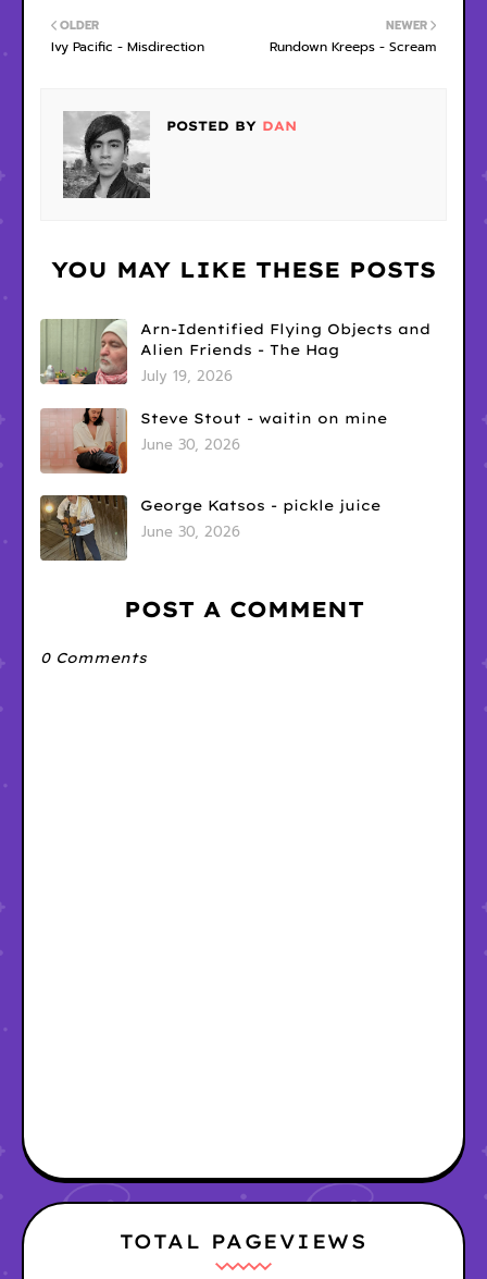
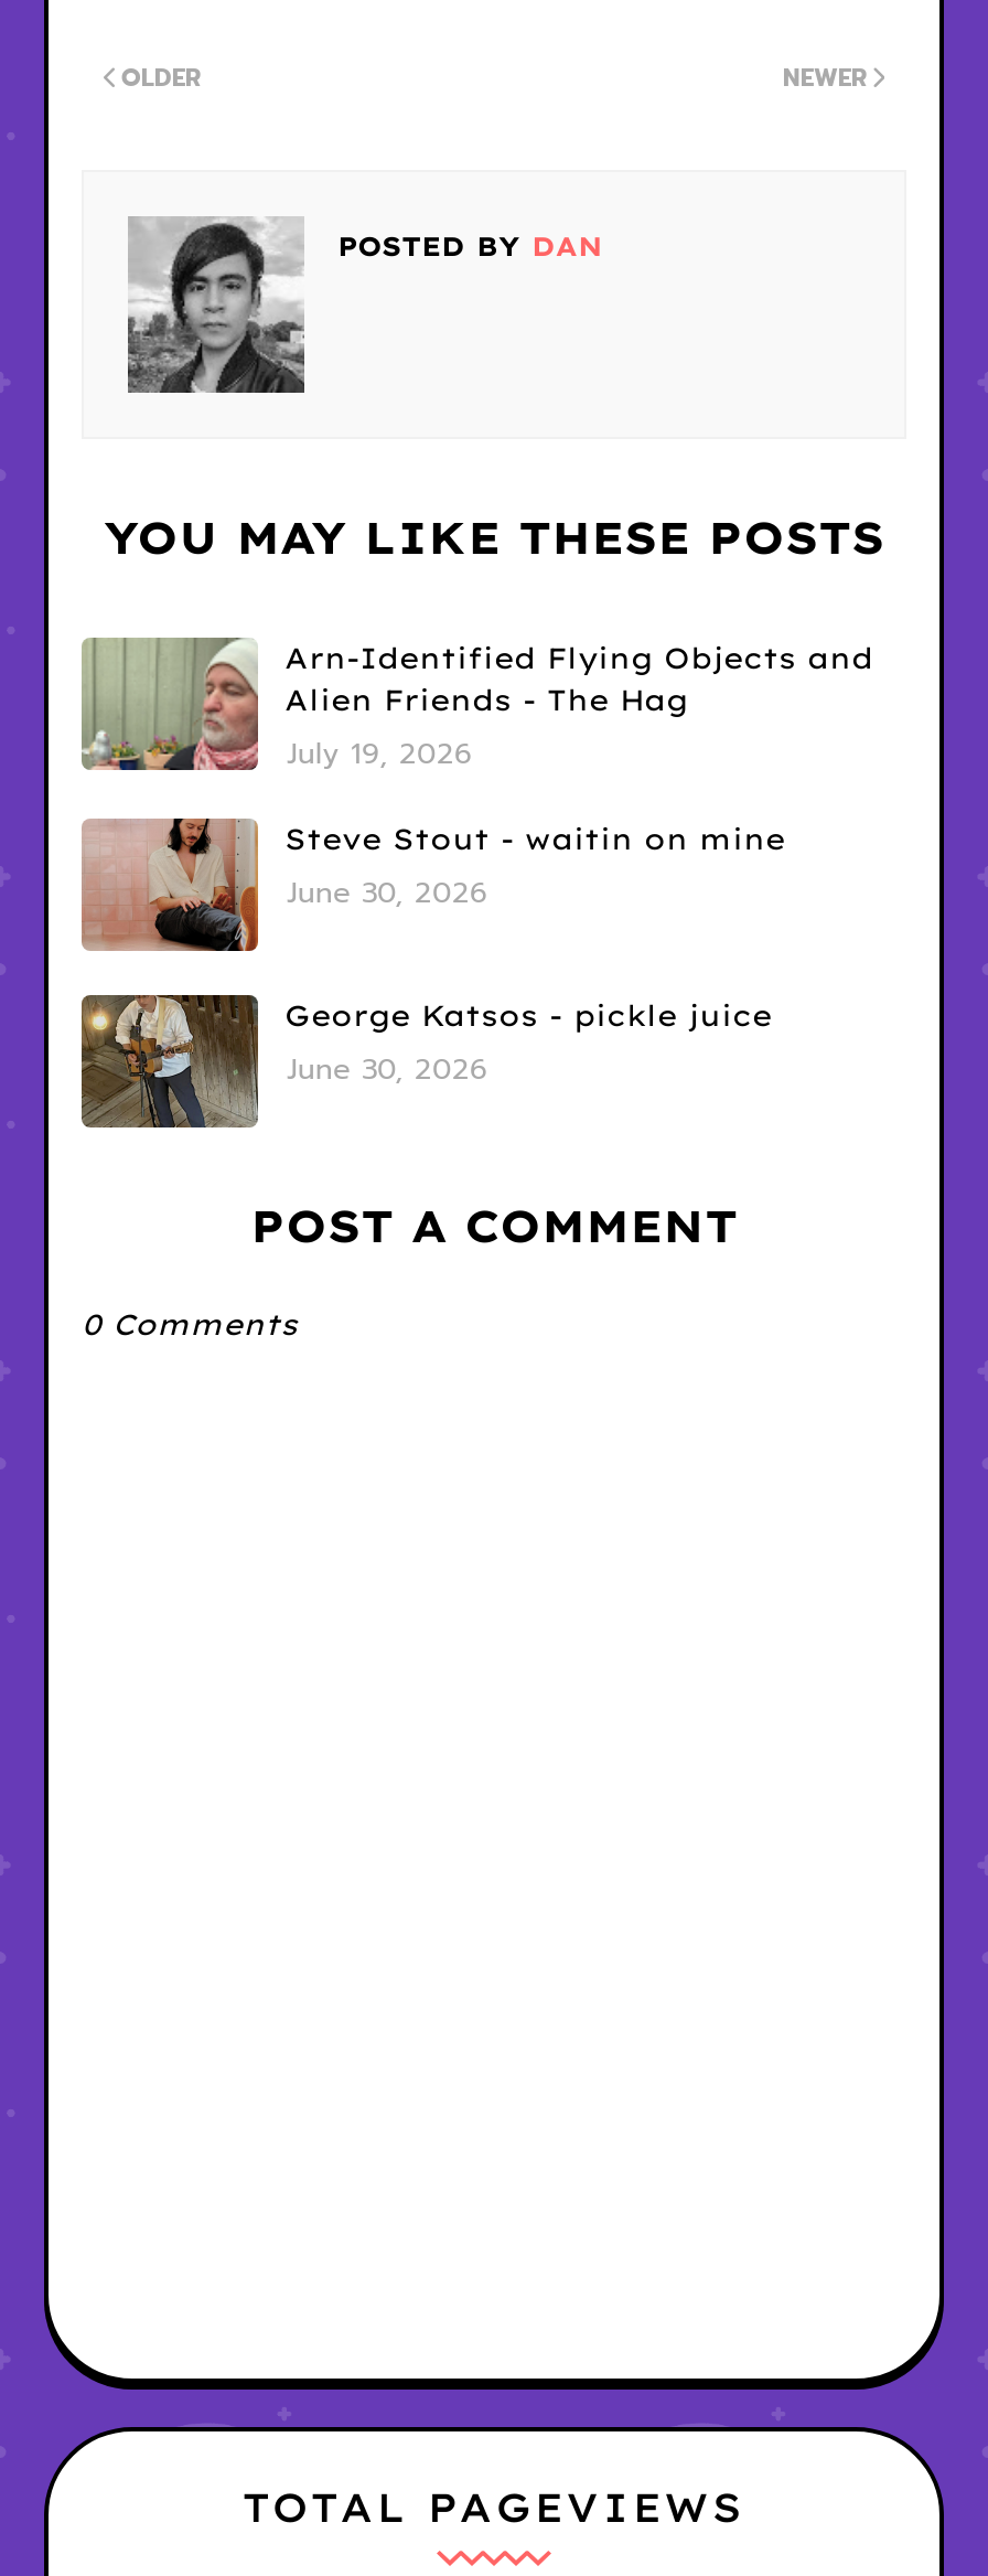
- Ivy Pacific - Misdirection

- Rundown Kreeps - Scream
